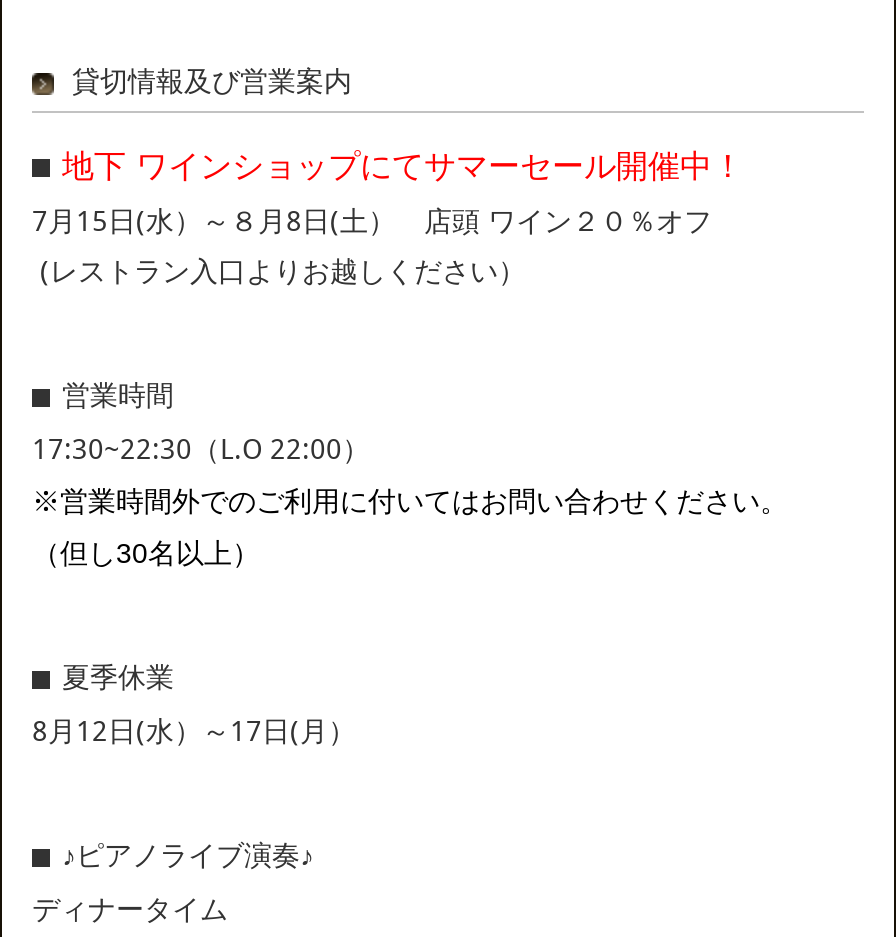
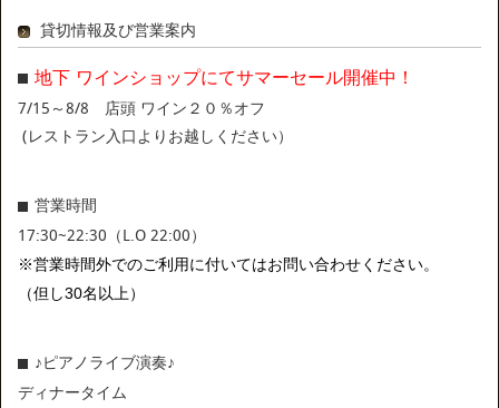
- 7月15日(水）～８月8日(土） 店頭 ワイン２０％オフ
+ 7/15～8/8 店頭 ワイン２０％オフ

- 夏季休業
- 8月12日(水）～17日(月）
